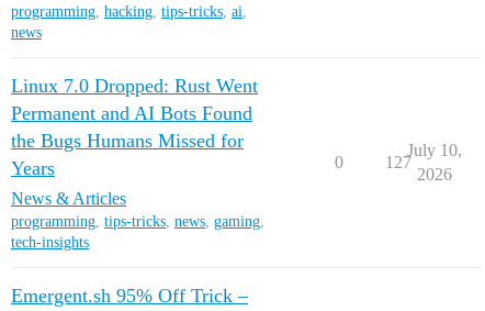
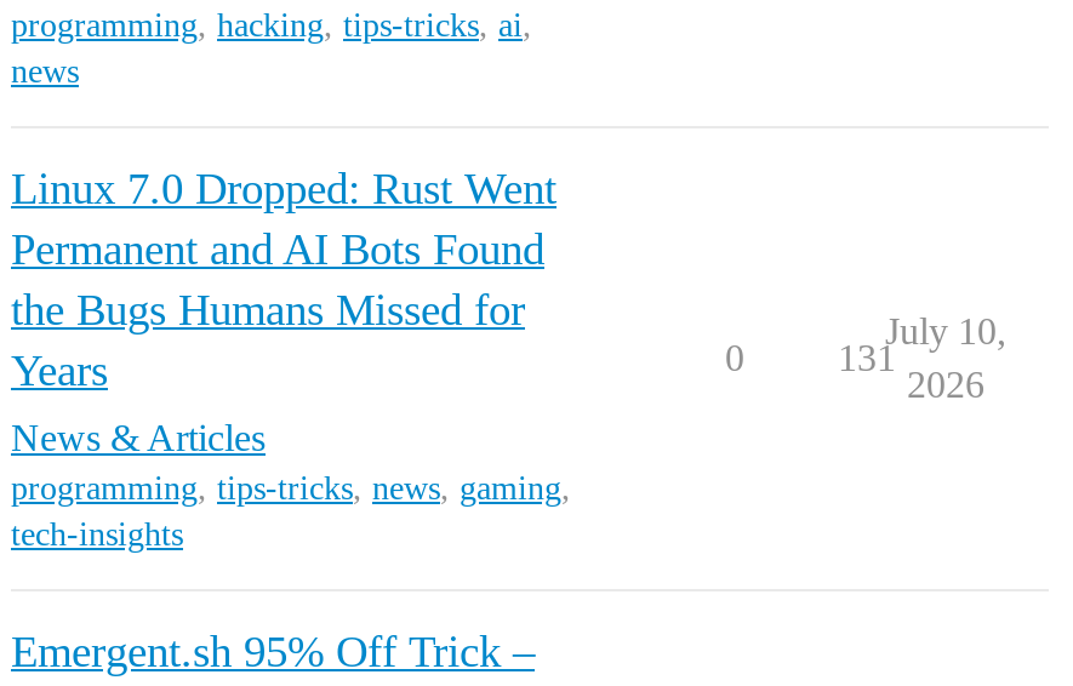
- 127
+ 131
